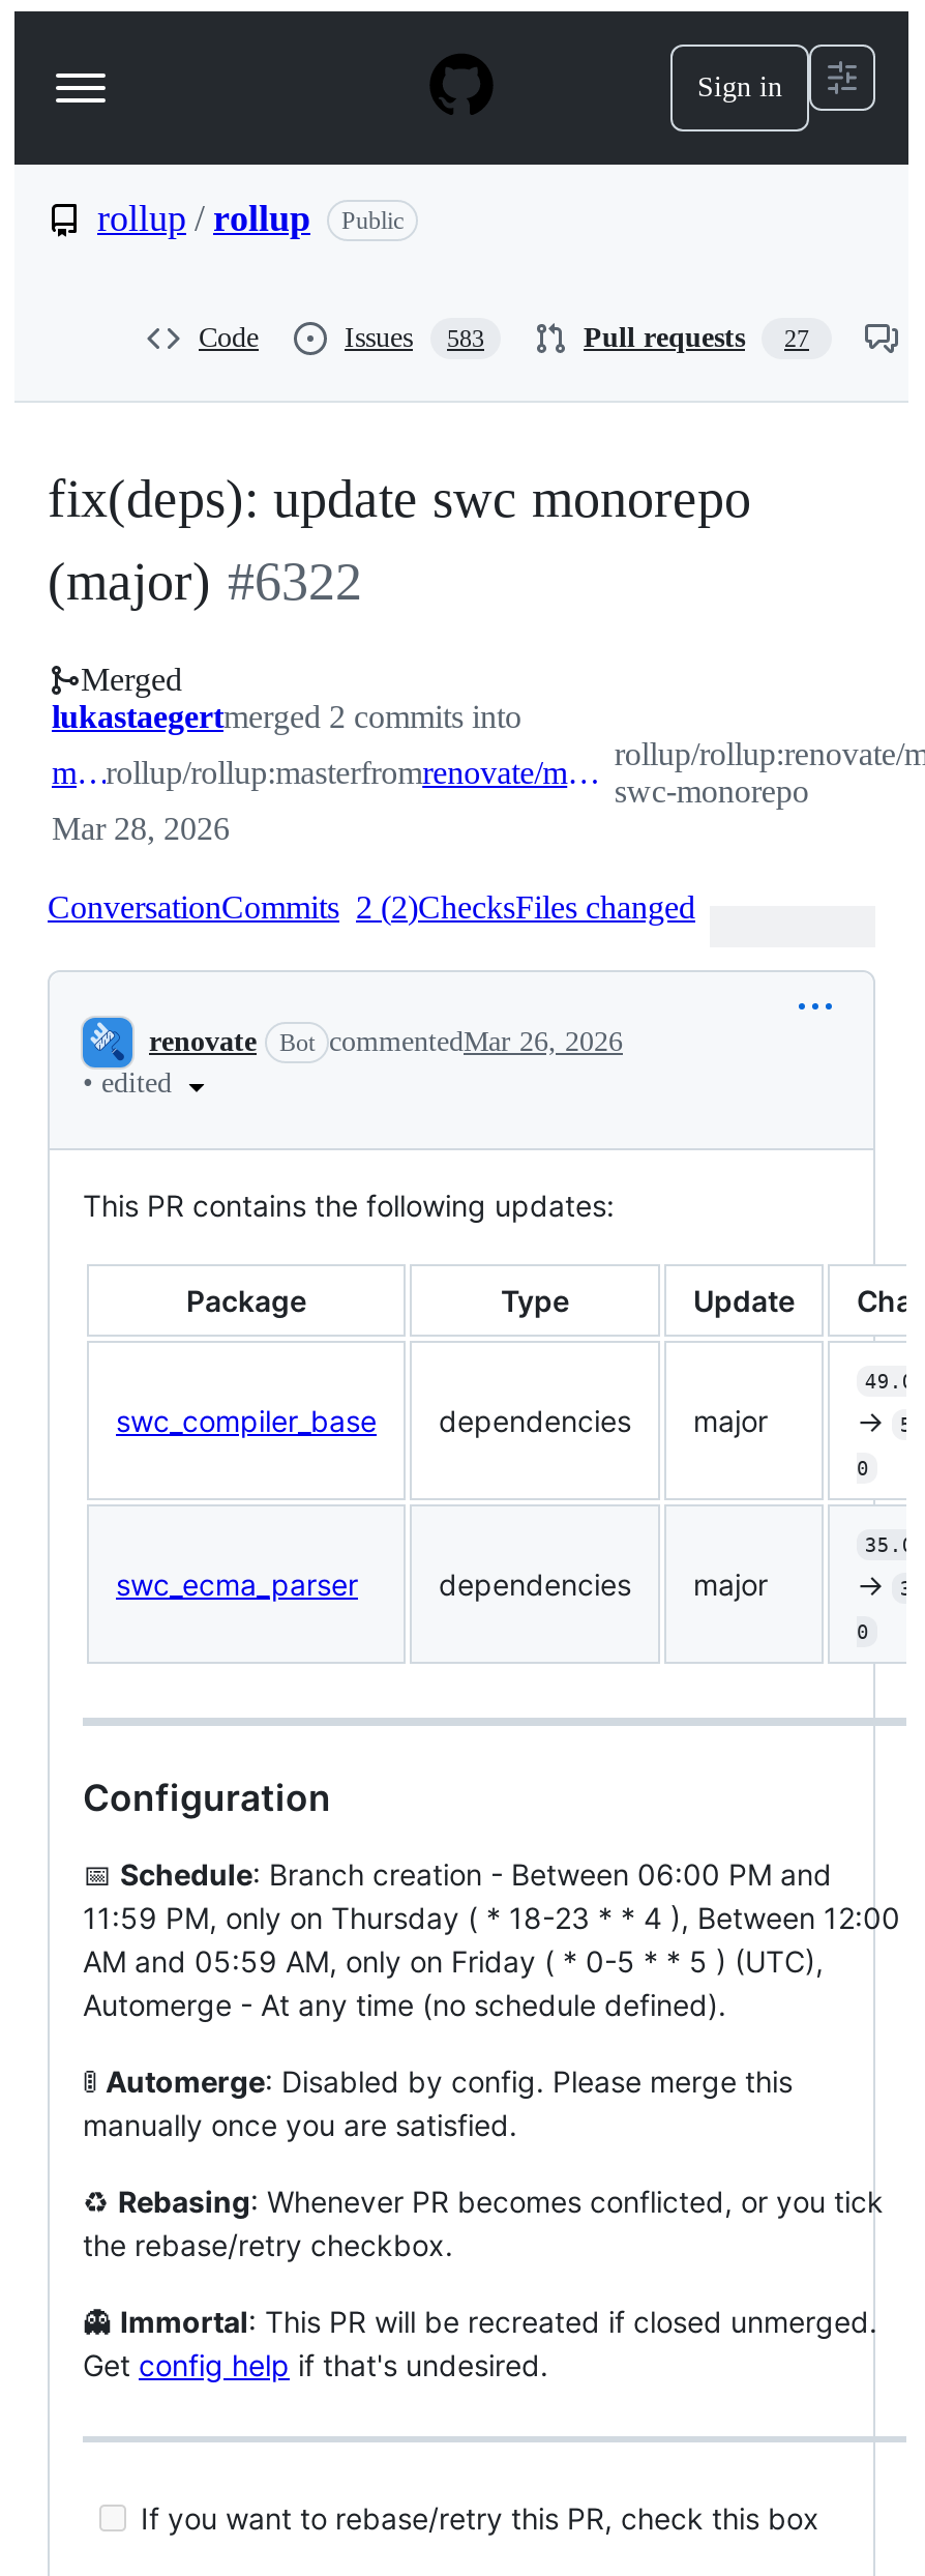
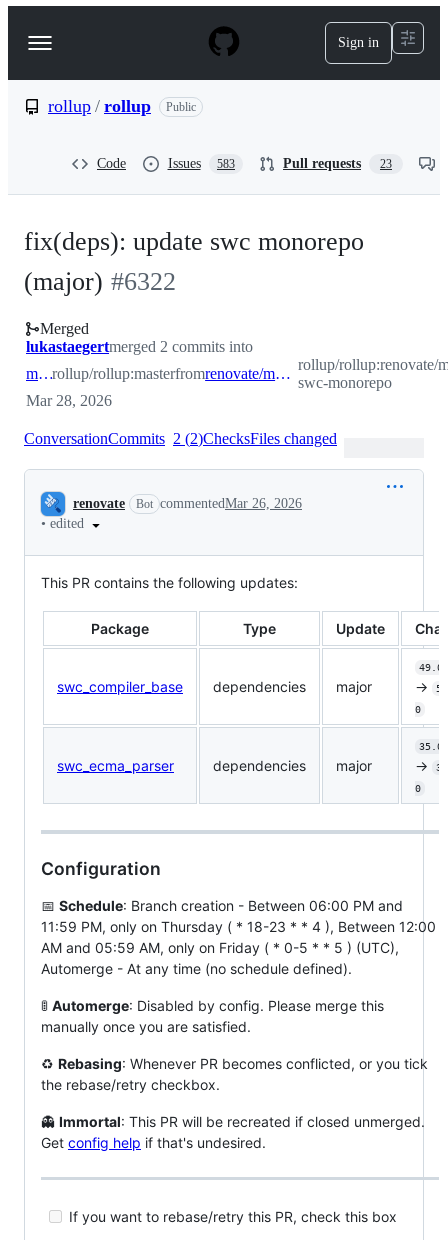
- Pull requests 27
+ Pull requests 23
